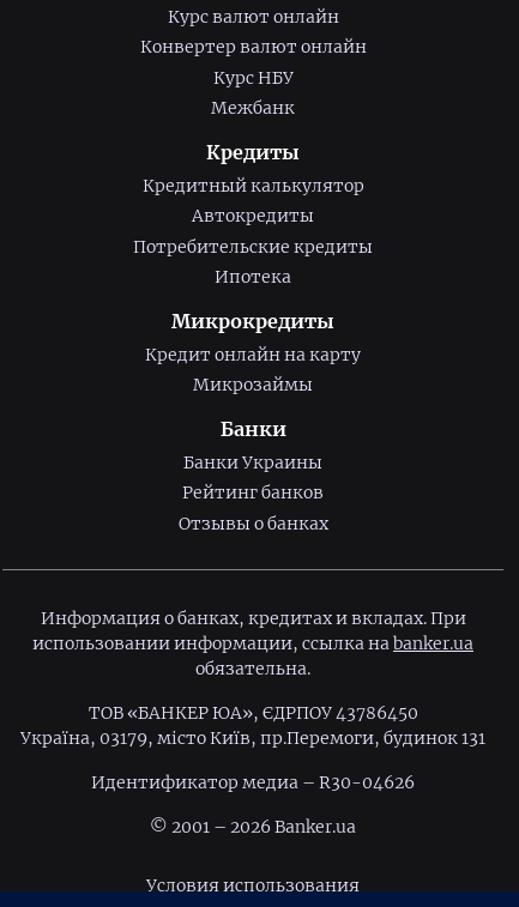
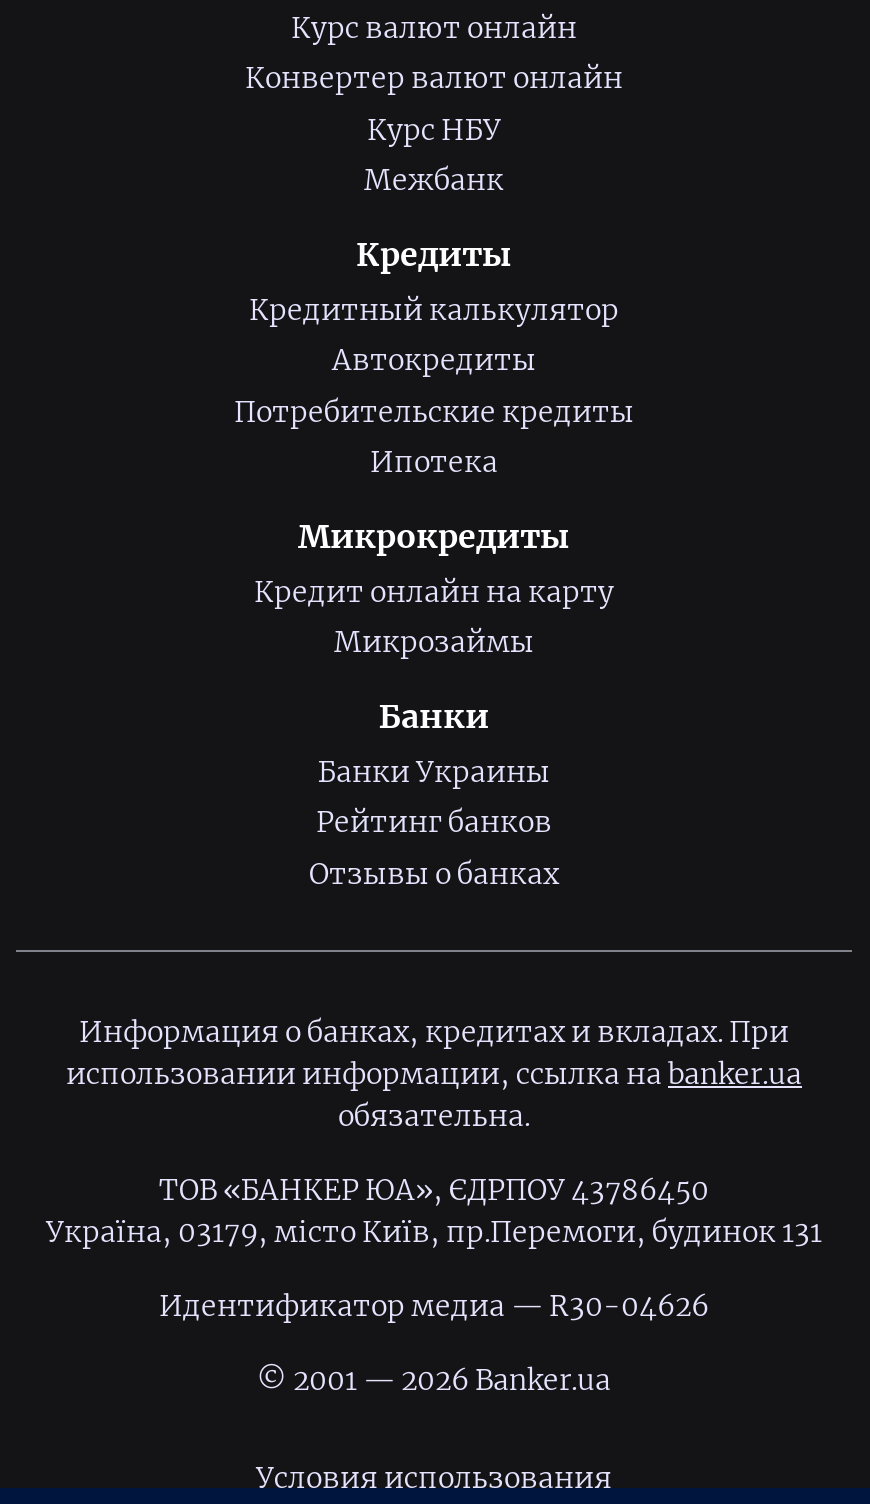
- Идентификатор медиа – R30-04626
+ Идентификатор медиа — R30-04626

- © 2001 – 2026 Banker.ua
+ © 2001 — 2026 Banker.ua
